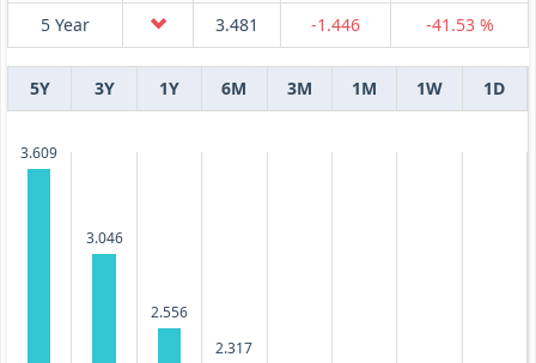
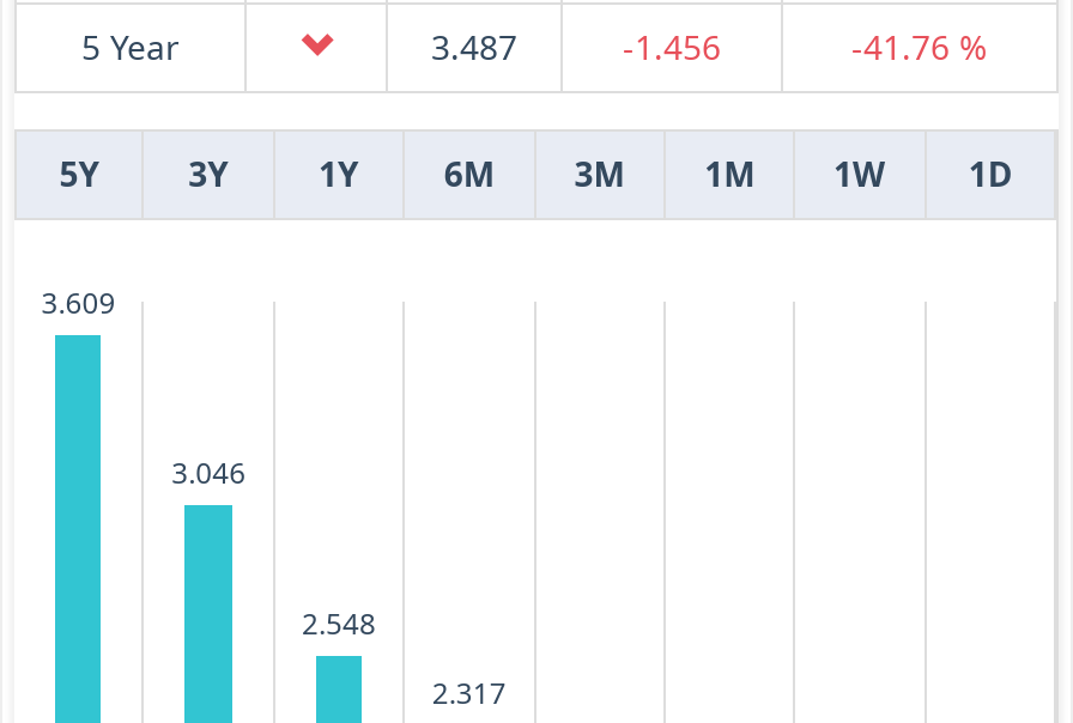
- 3.481
+ 3.487

- -1.446
+ -1.456

- -41.53 %
+ -41.76 %

- 2.556
+ 2.548
